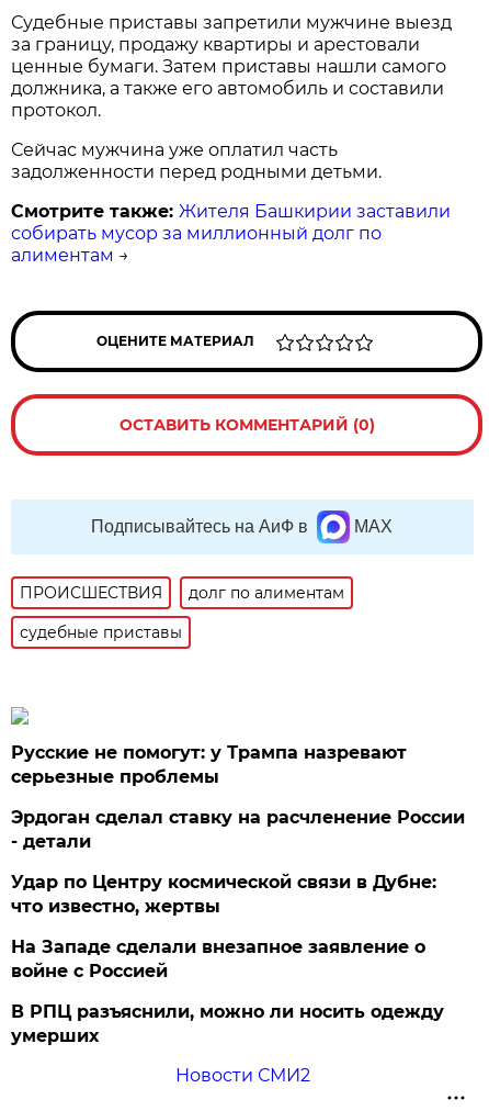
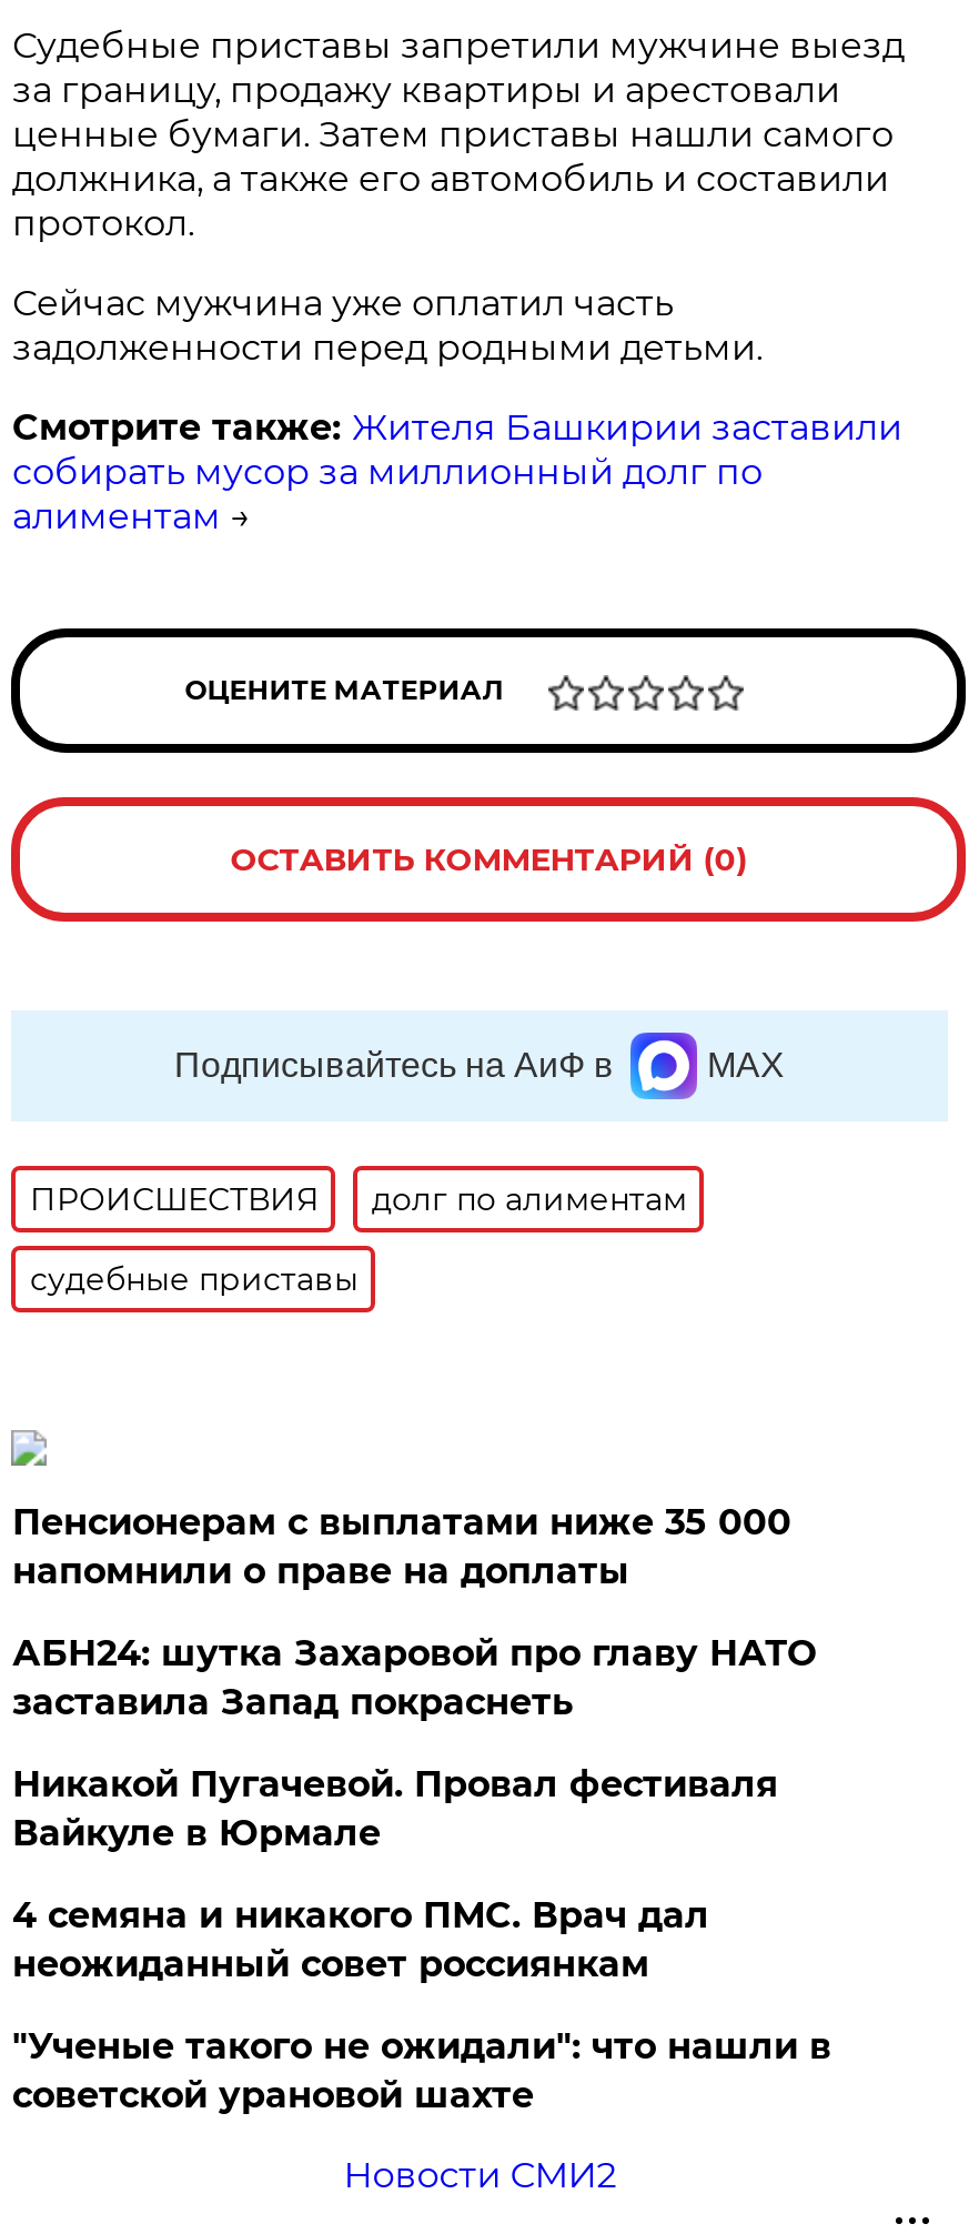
- Русские не помогут: у Трампа назревают
- серьезные проблемы
+ Пенсионерам с выплатами ниже 35 000
+ напомнили о праве на доплаты

- Эрдоган сделал ставку на расчленение России
- - детали
+ АБН24: шутка Захаровой про главу НАТО
+ заставила Запад покраснеть

- Удар по Центру космической связи в Дубне:
- что известно, жертвы
+ Никакой Пугачевой. Провал фестиваля
+ Вайкуле в Юрмале

- На Западе сделали внезапное заявление о
- войне с Россией
+ 4 семянa и никакого ПМС. Врач дал
+ неожиданный совет россиянкам

- В РПЦ разъяснили, можно ли носить одежду
- умерших
+ "Ученые такого не ожидали": что нашли в
+ советской урановой шахте
